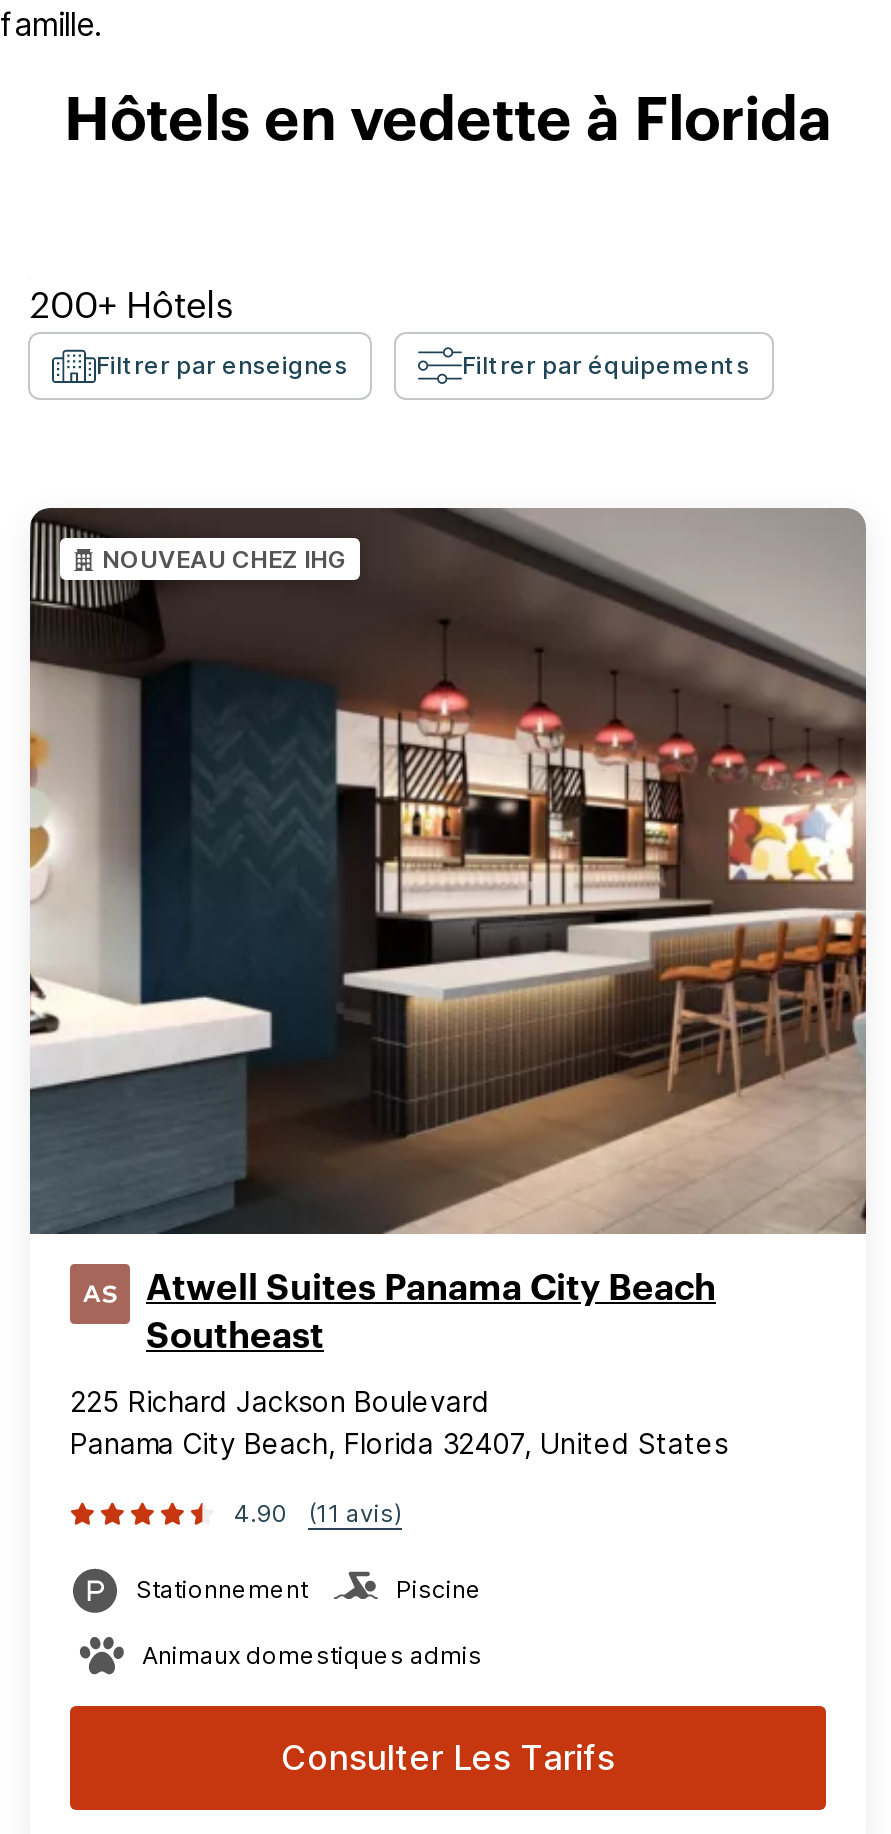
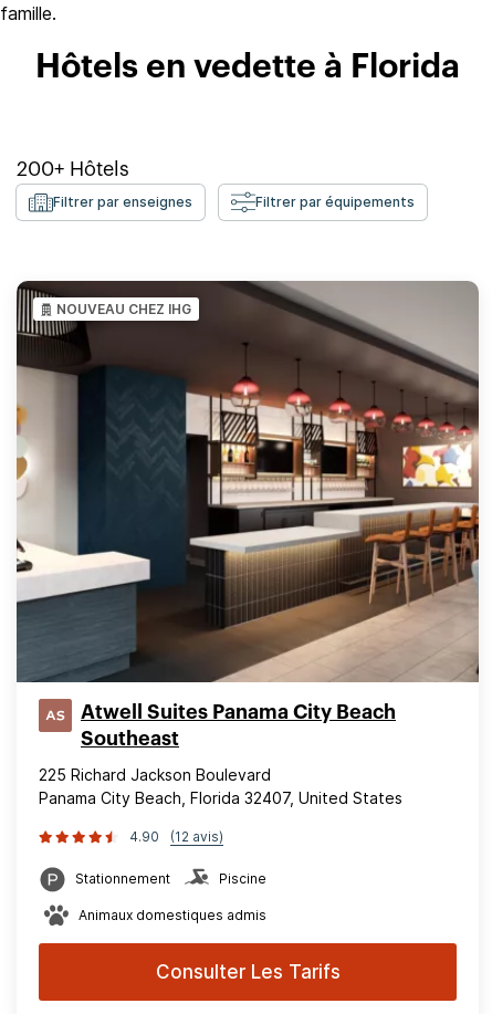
- 4.90 (11 avis)
+ 4.90 (12 avis)
